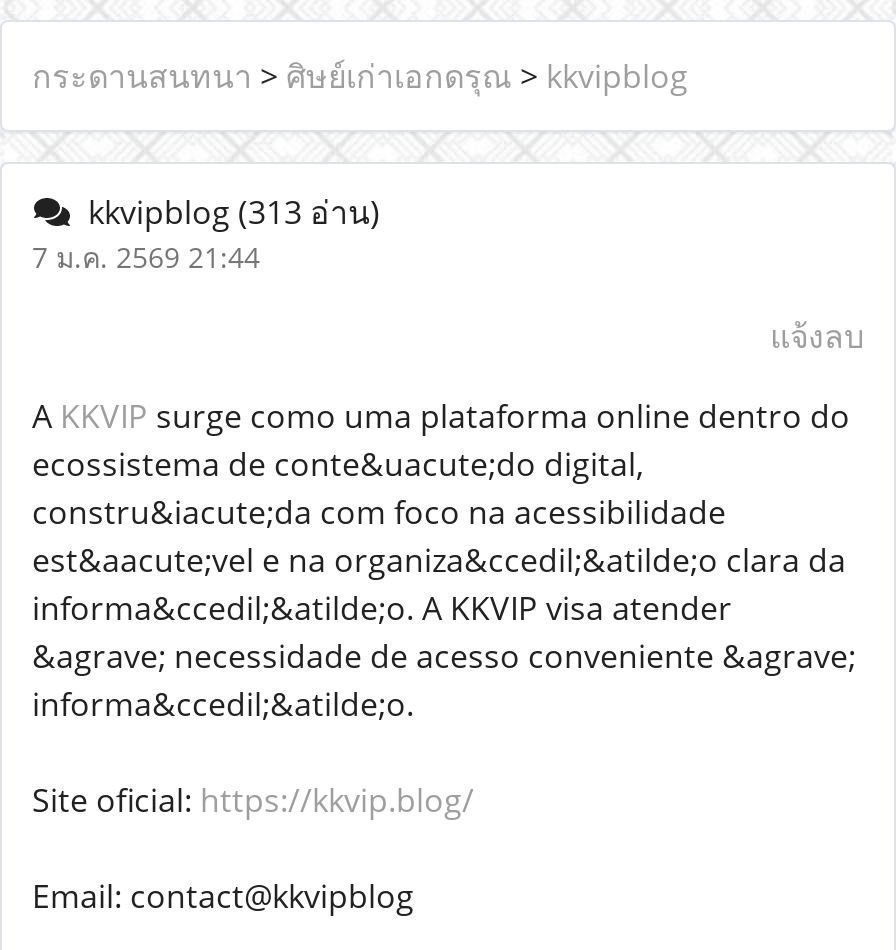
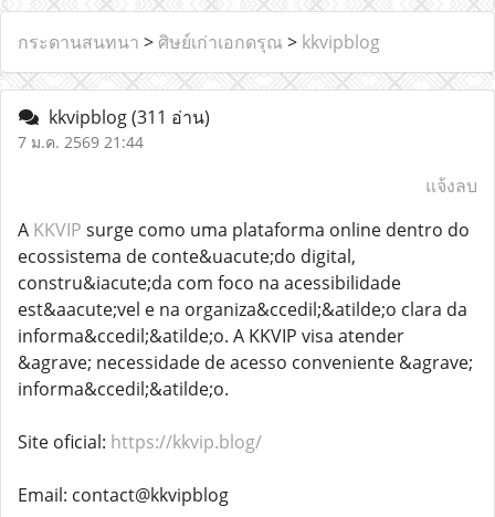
- kkvipblog (313 อ่าน)
+ kkvipblog (311 อ่าน)
